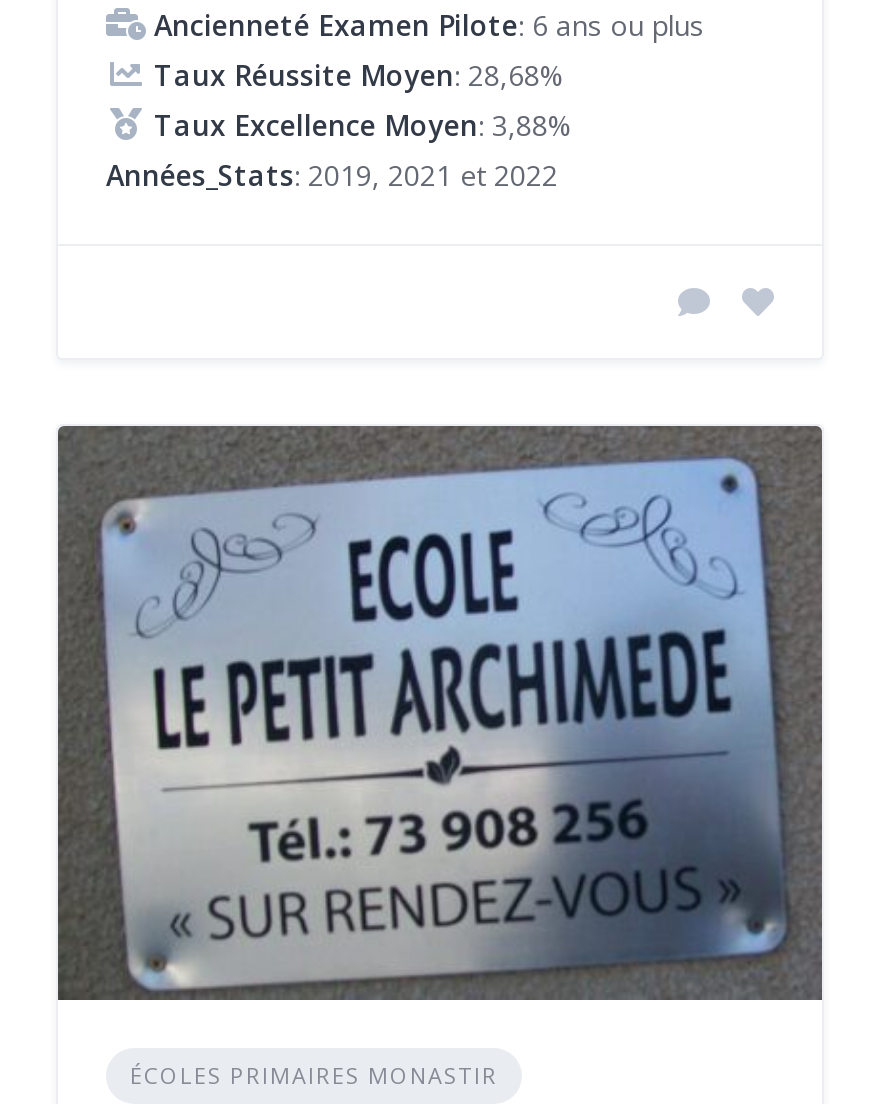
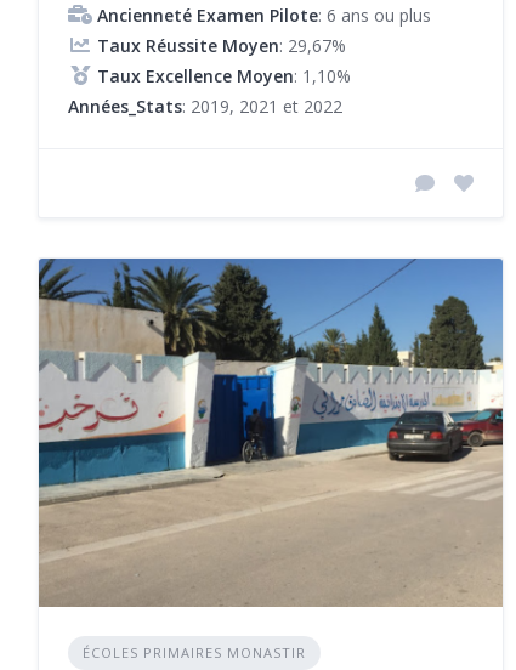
- Taux Réussite Moyen: 28,68%
+ Taux Réussite Moyen: 29,67%

- Taux Excellence Moyen: 3,88%
+ Taux Excellence Moyen: 1,10%

- [image]
+ [image]
